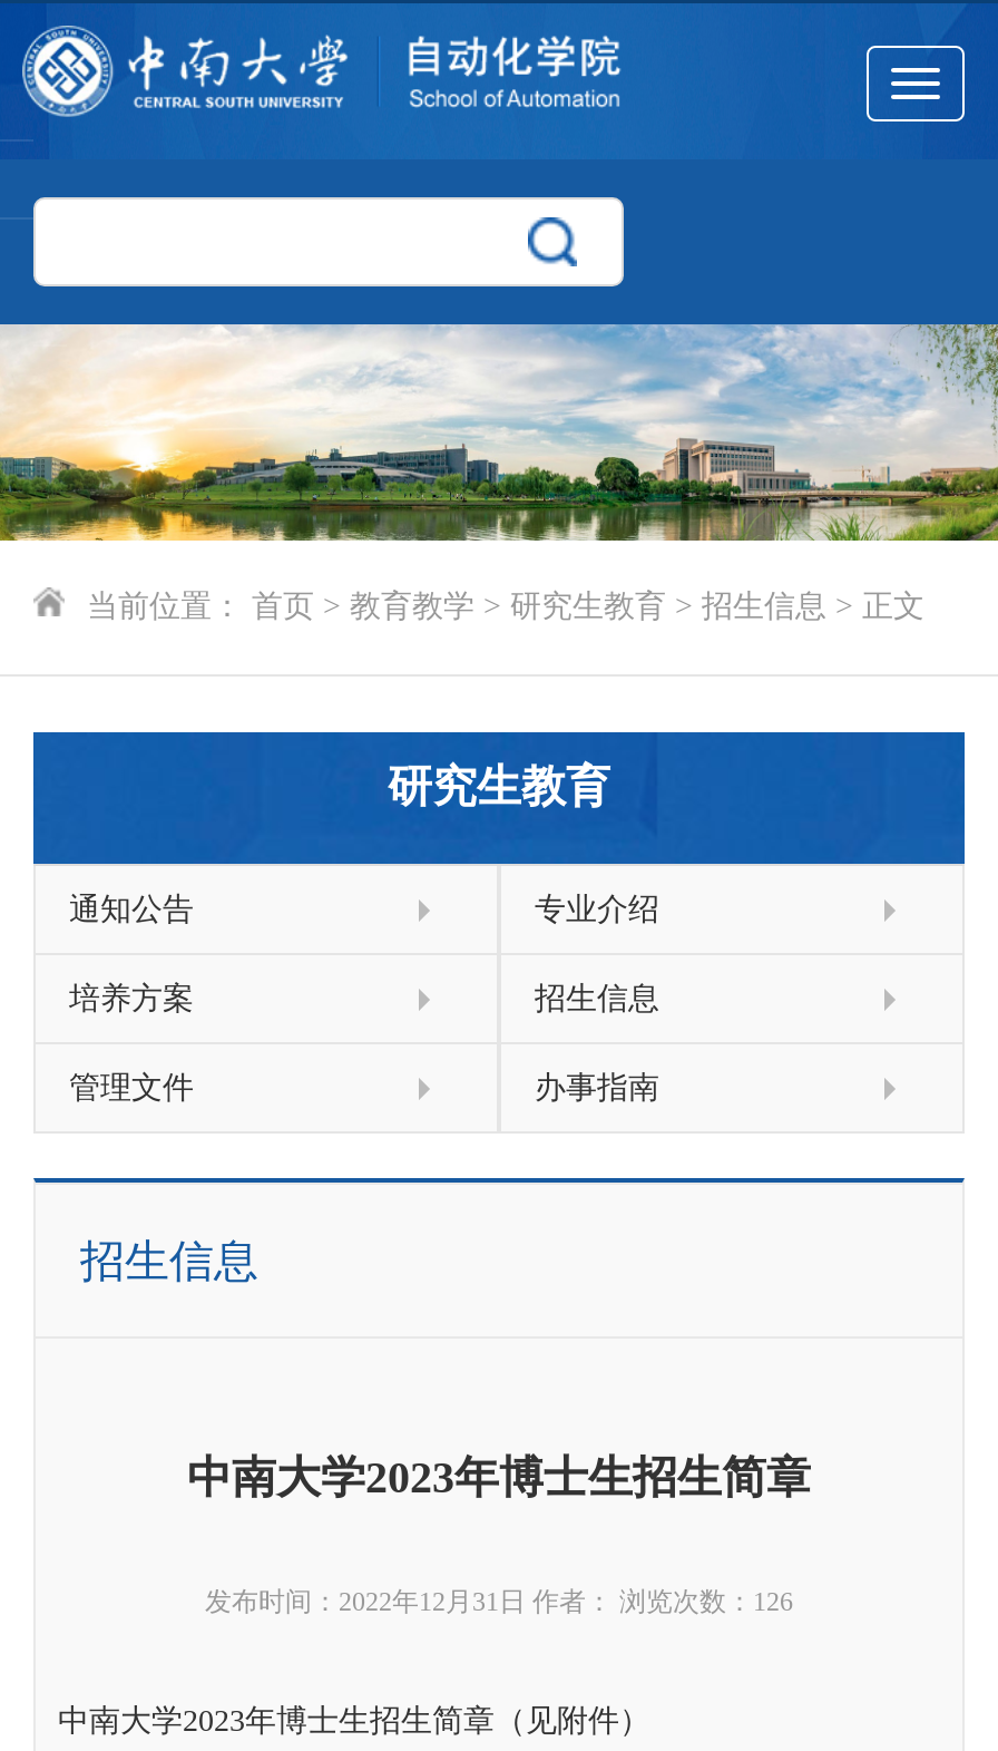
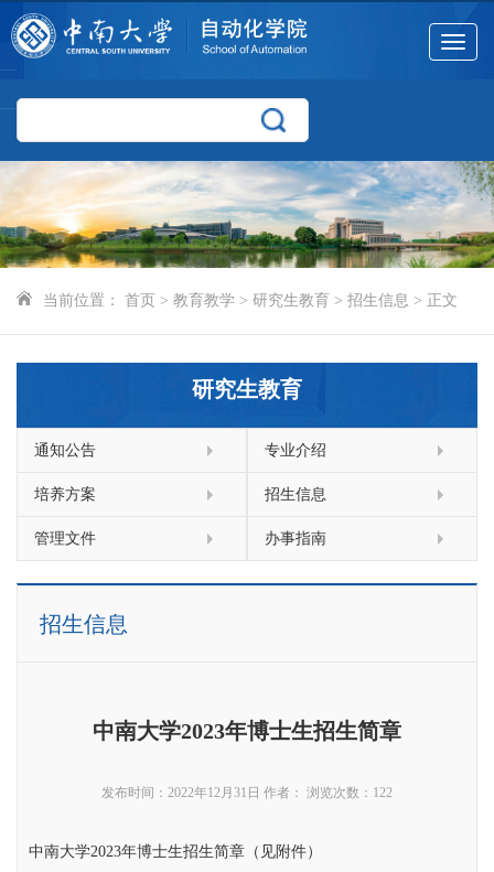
- 发布时间：2022年12月31日 作者： 浏览次数：126
+ 发布时间：2022年12月31日 作者： 浏览次数：122
